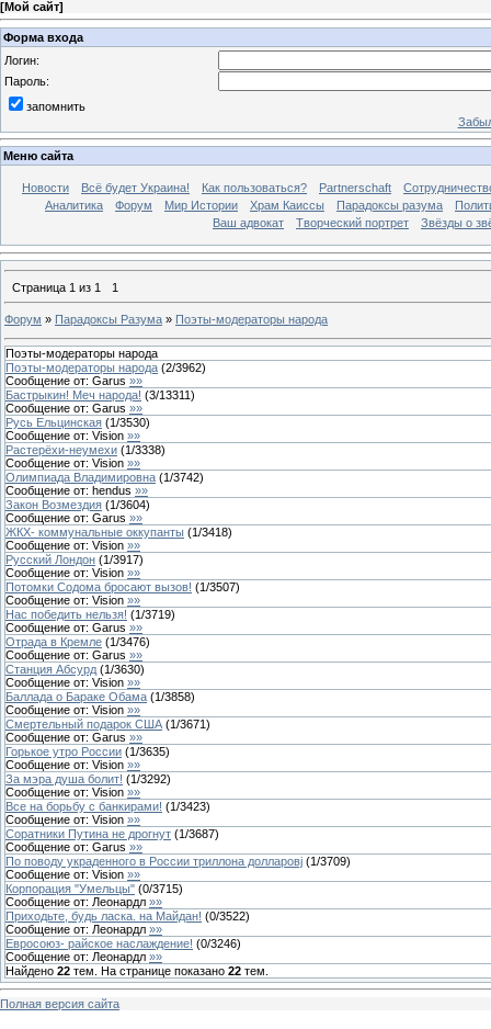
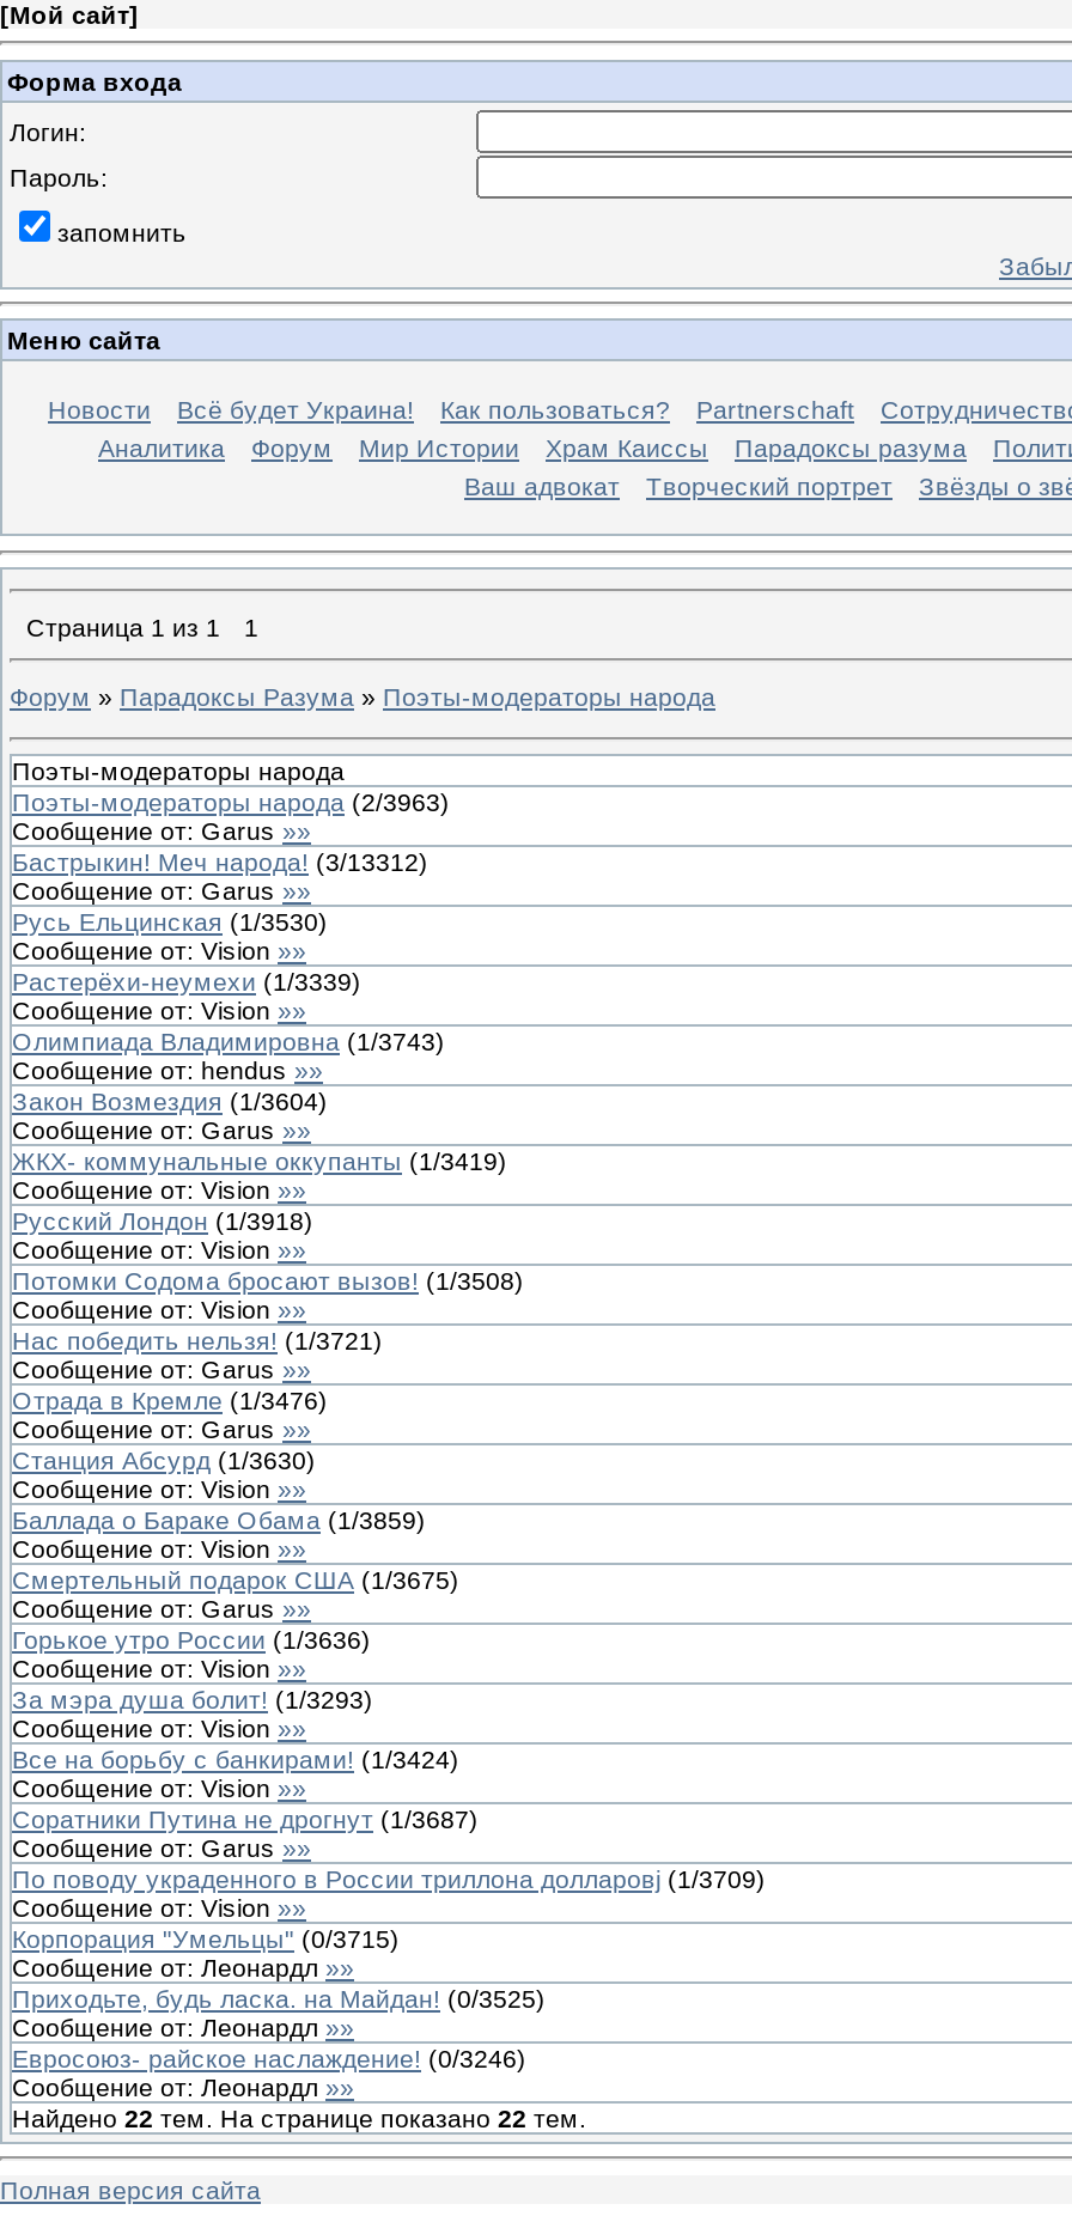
- Поэты-модераторы народа (2/3962)
+ Поэты-модераторы народа (2/3963)

- Бастрыкин! Меч народа! (3/13311)
+ Бастрыкин! Меч народа! (3/13312)

- Растерёхи-неумехи (1/3338)
+ Растерёхи-неумехи (1/3339)

- Олимпиада Владимировна (1 / 3742)
+ Олимпиада Владимировна (1 / 3743)

- ЖКХ- коммунальные оккупанты (1 / 3418)
+ ЖКХ- коммунальные оккупанты (1 / 3419)

- Русский Лондон (1 / 3917)
+ Русский Лондон (1 / 3918)

- Потомки Содома бросают вызов! (1 / 3507)
+ Потомки Содома бросают вызов! (1 / 3508)

- Нас победить нельзя! (1/3719)
+ Нас победить нельзя! (1/3721)

- Баллада о Бараке Обама (1 / 3858)
+ Баллада о Бараке Обама (1 / 3859)

- Смертельный подарок США (1 / 3671)
+ Смертельный подарок США (1 / 3675)

- Горькое утро России (1/3635)
+ Горькое утро России (1/3636)

- За мэра душа болит! (1/3292)
+ За мэра душа болит! (1/3293)

- Все на борьбу с банкирами! (1 / 3423)
+ Все на борьбу с банкирами! (1 / 3424)

- Приходьте, будь ласка. на Майдан! (0/3522)
+ Приходьте, будь ласка. на Майдан! (0/3525)
